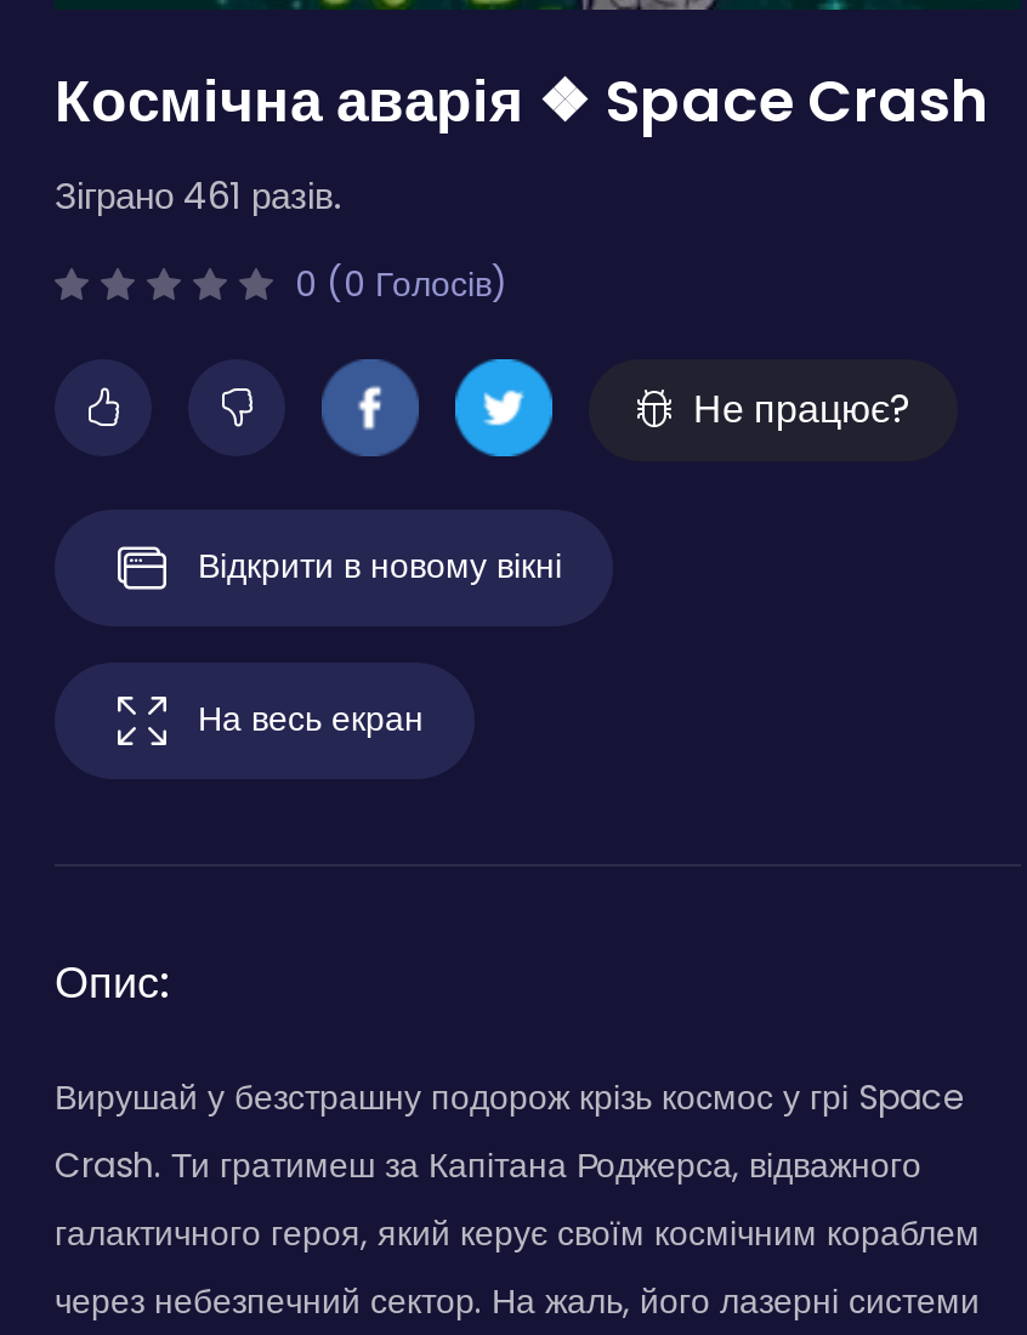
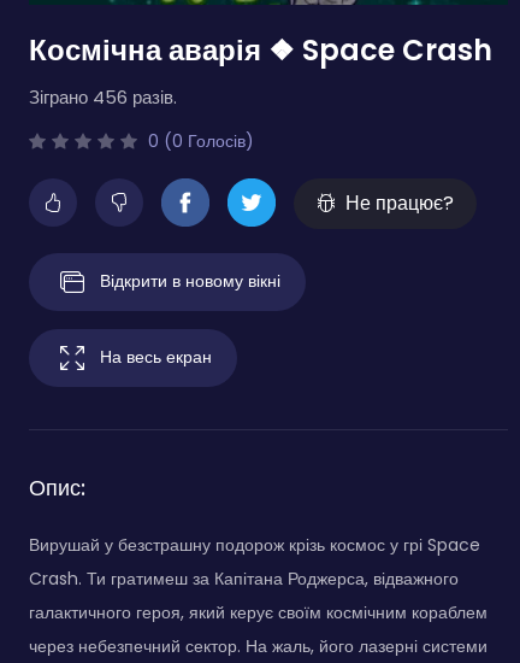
- Зіграно 461 разів.
+ Зіграно 456 разів.
